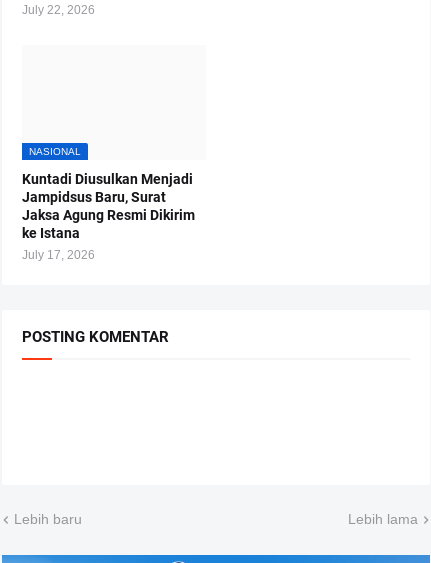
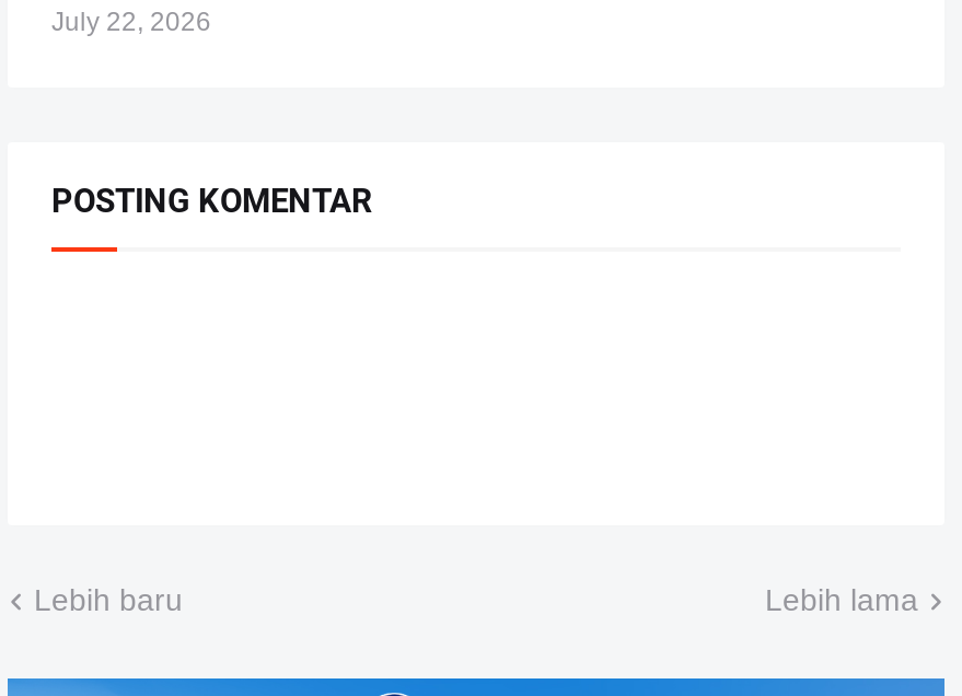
- NASIONAL
- Kuntadi Diusulkan Menjadi
- Jampidsus Baru, Surat
- Jaksa Agung Resmi Dikirim
- ke Istana
- July 17, 2026
